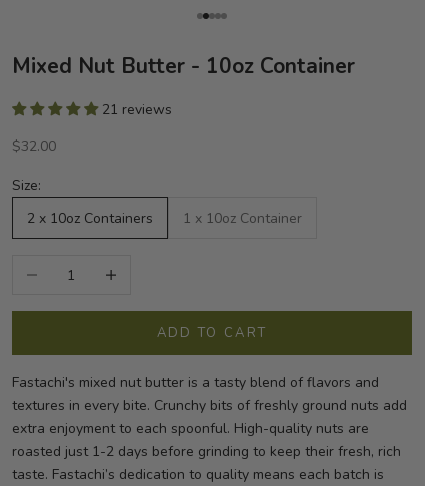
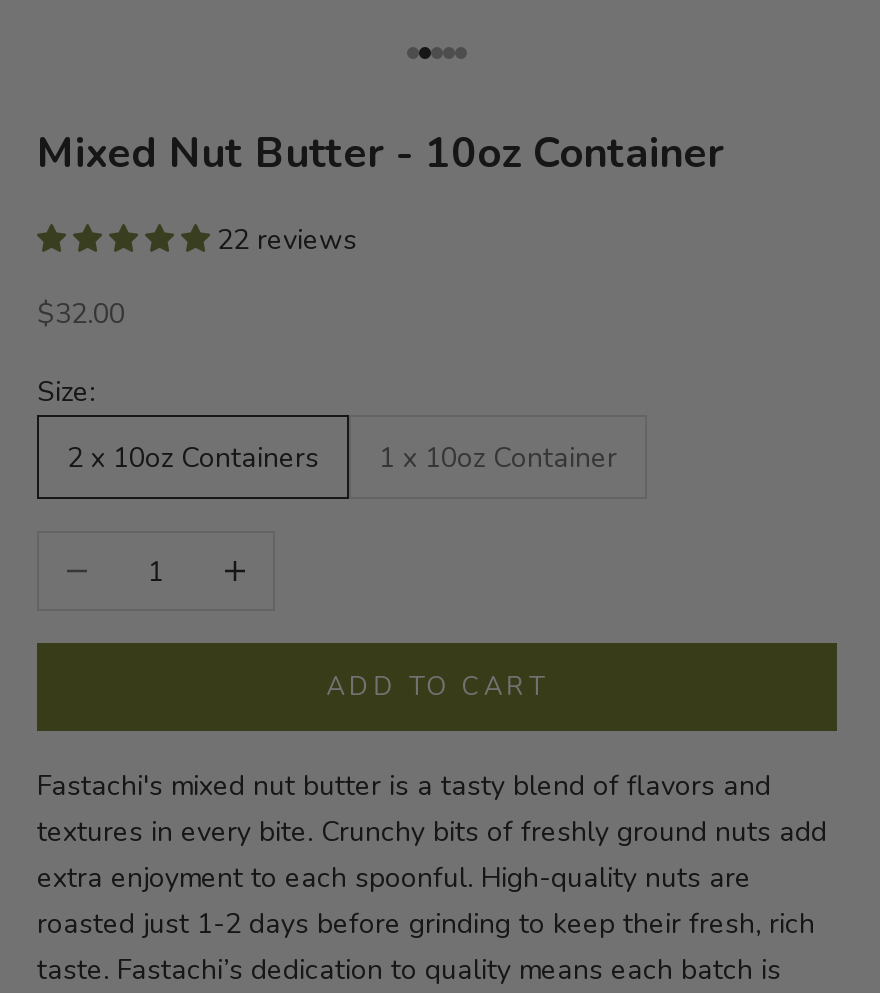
- 21 reviews
+ 22 reviews
